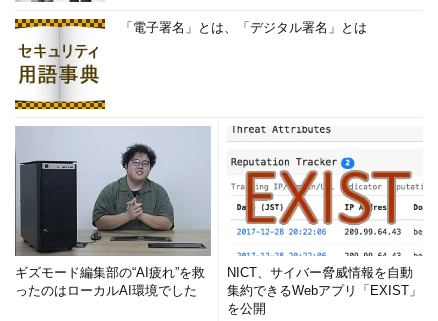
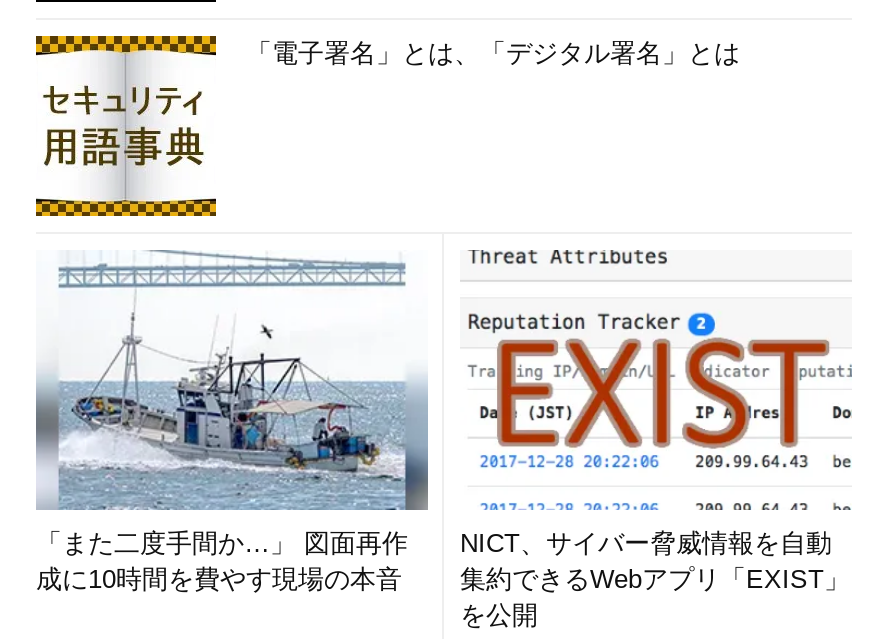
- [image]
- ギズモード編集部の“AI疲れ”を救
- ったのはローカルAI環境でした
+ [image]
+ 「また二度手間か…」 図面再作
+ 成に10時間を費やす現場の本音
